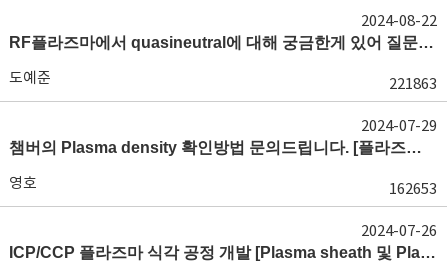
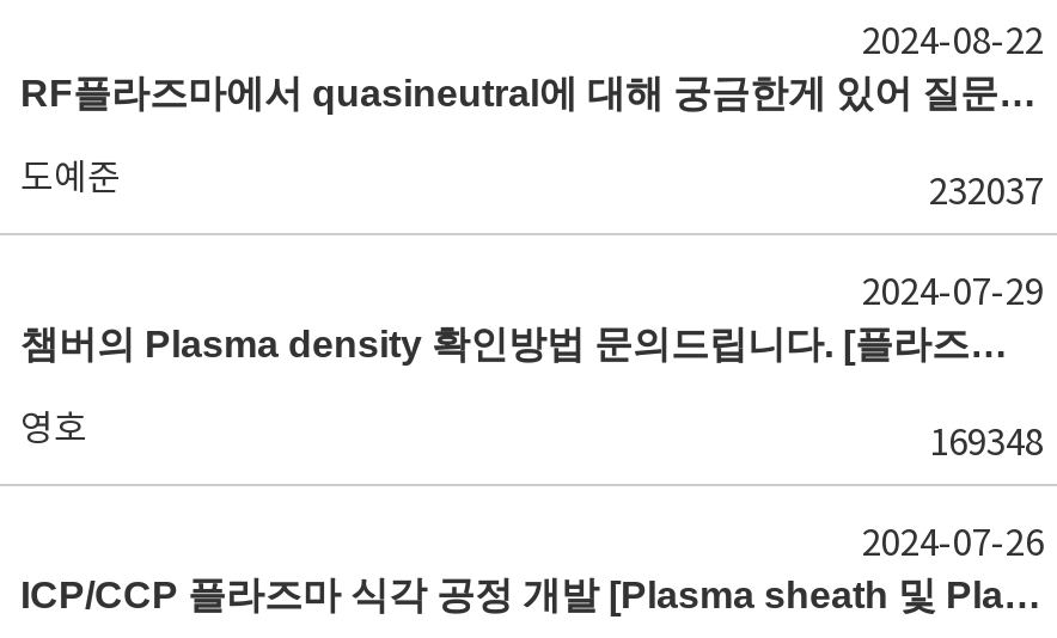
- 221863
+ 232037

- 162653
+ 169348
